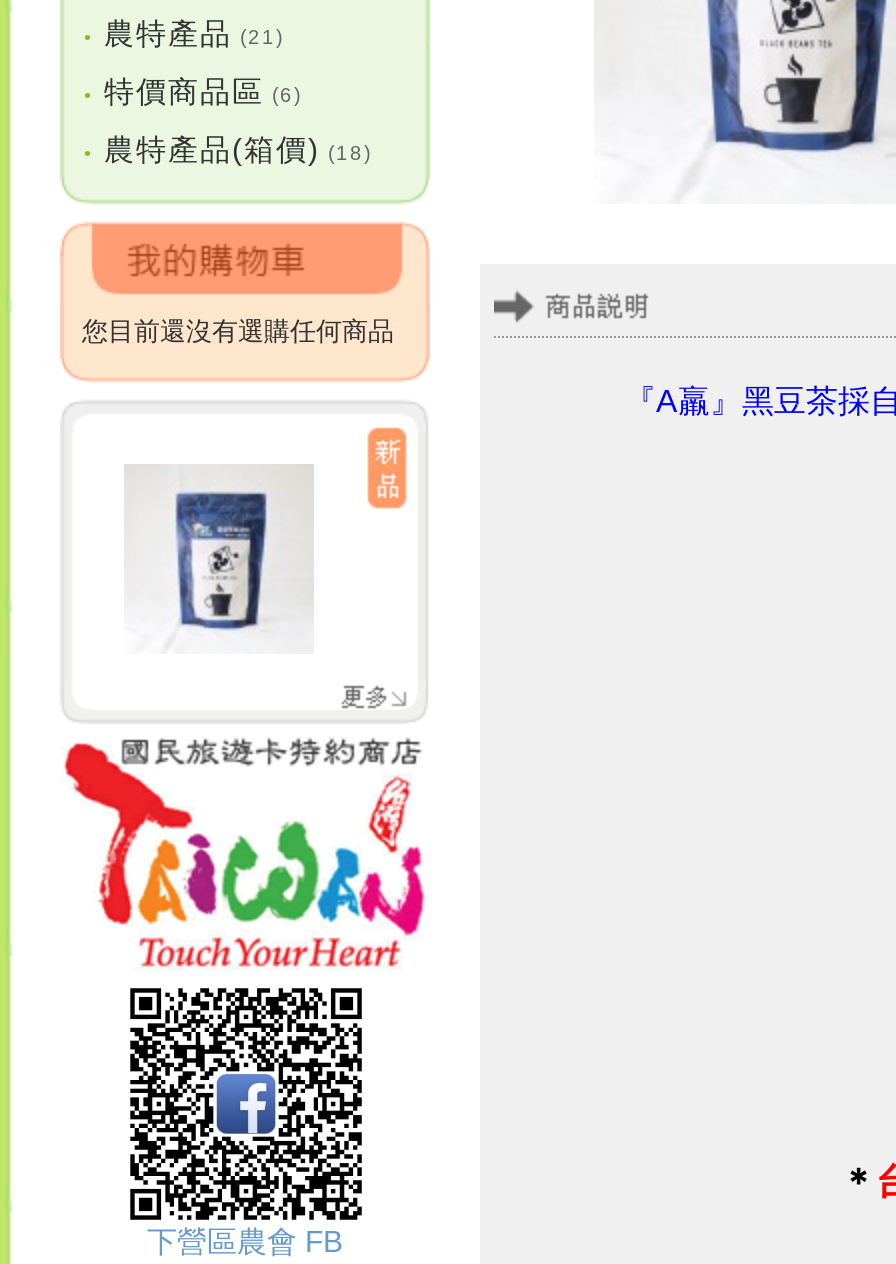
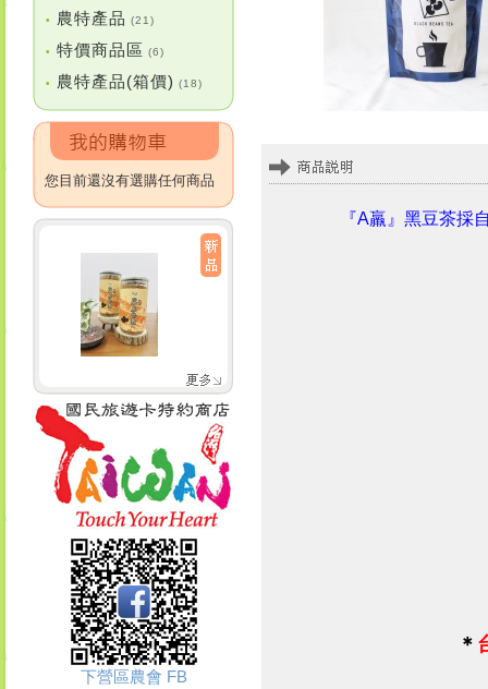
- [image]
+ [image]
